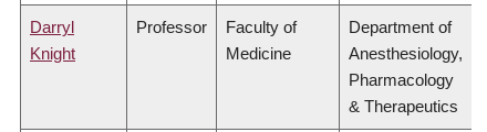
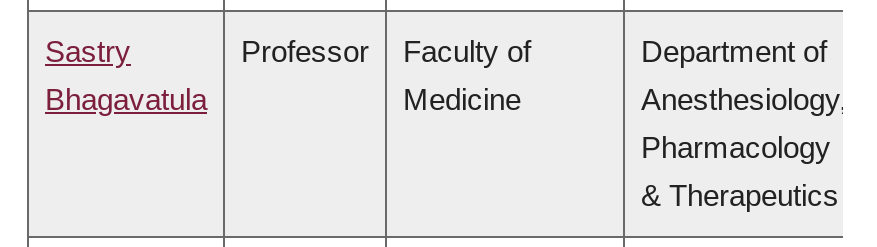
- Darryl
- Knight
+ Sastry
+ Bhagavatula
